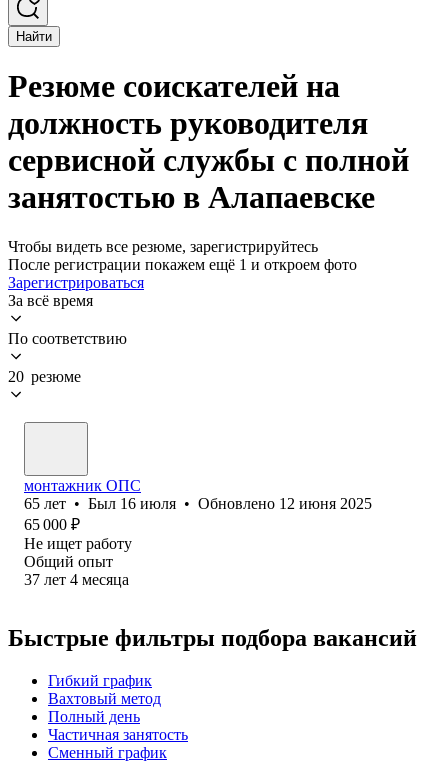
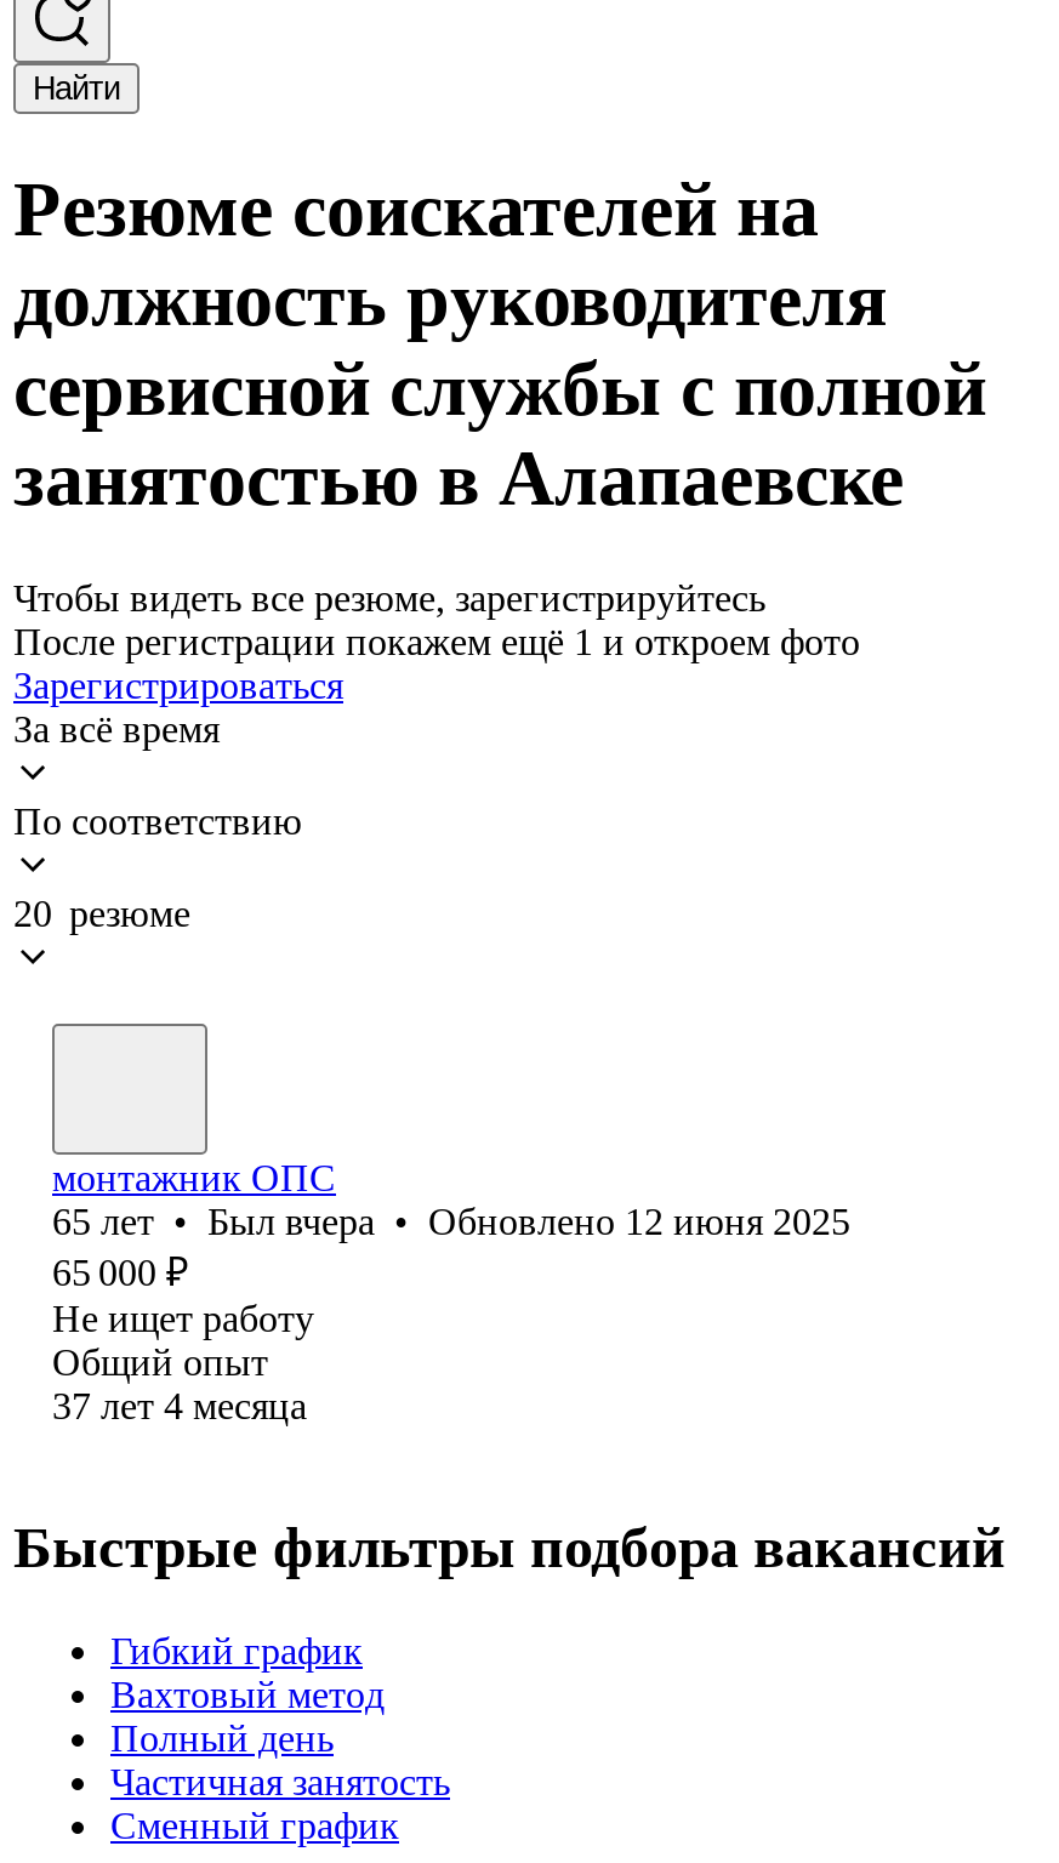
- 65 лет • Был 16 июля • Обновлено 12 июня 2025
+ 65 лет • Был вчера • Обновлено 12 июня 2025
